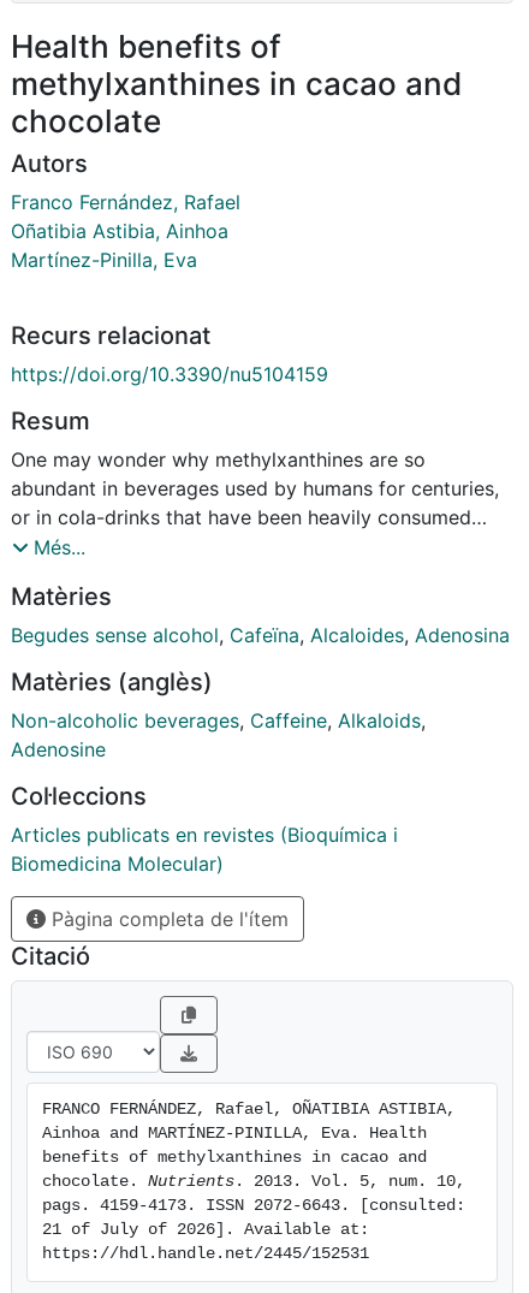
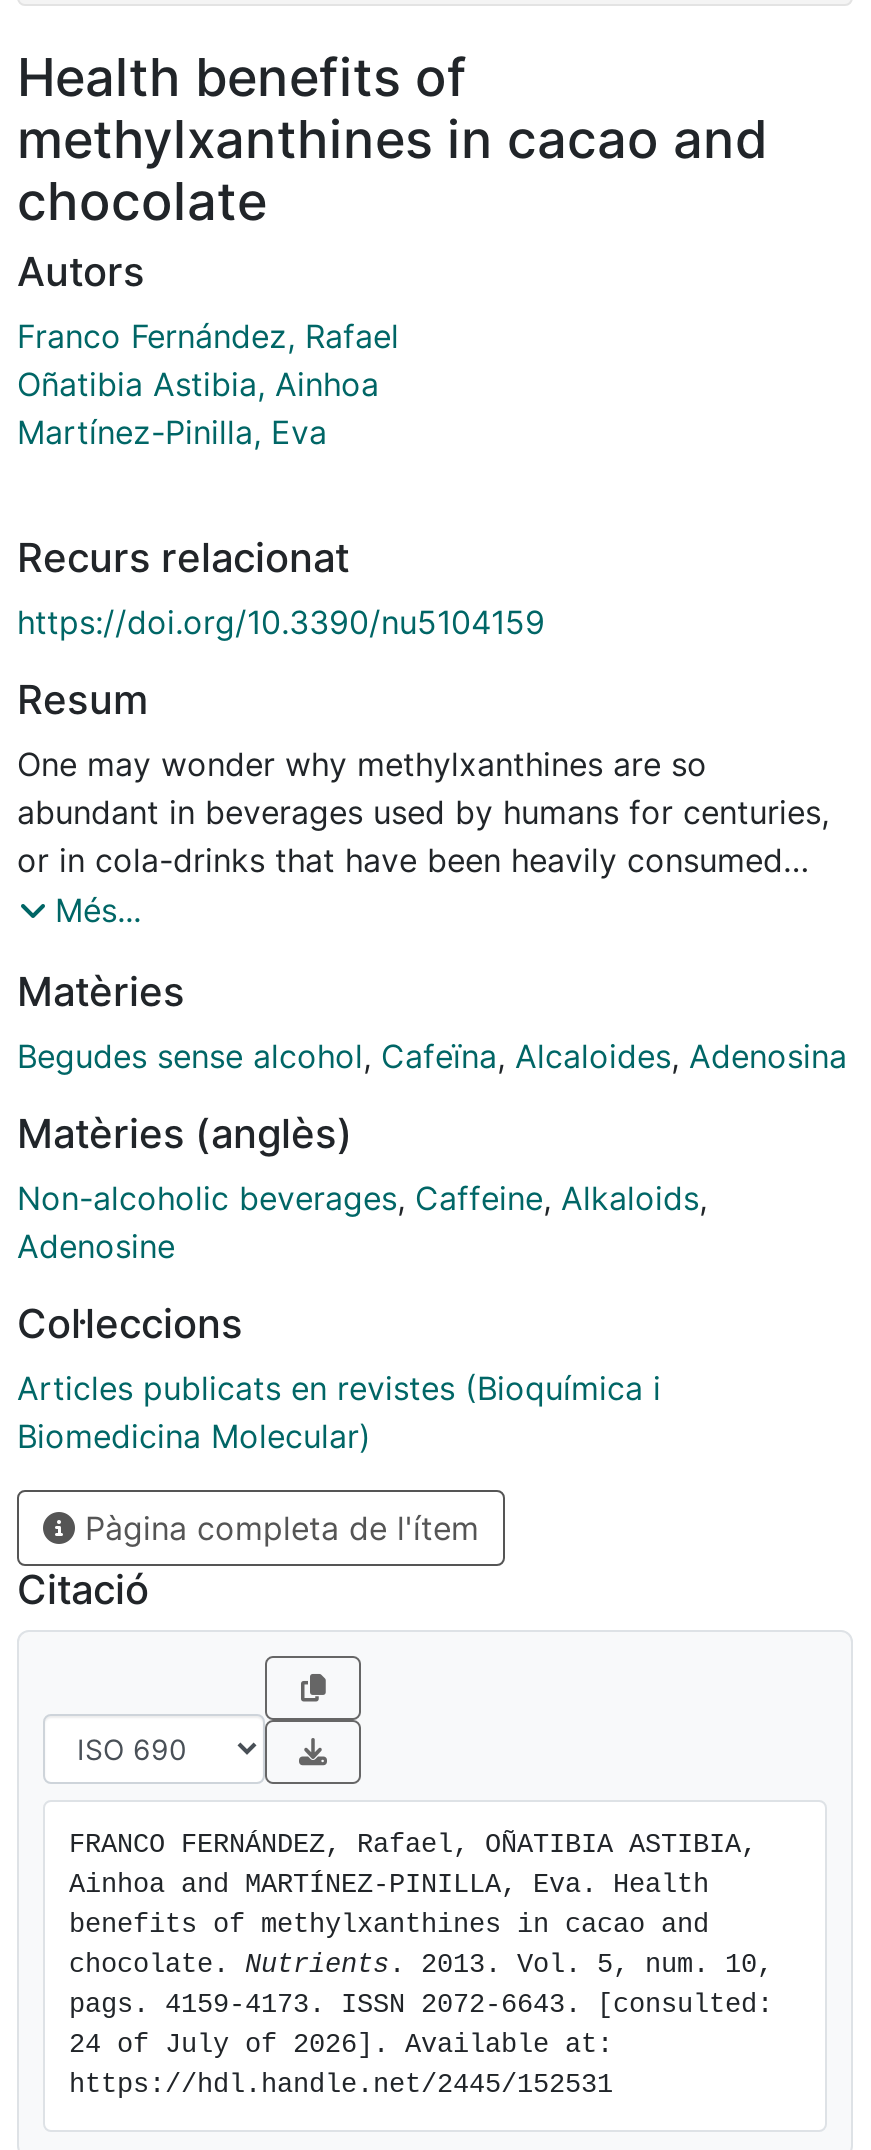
- 21 of July of 2026]. Available at:
+ 24 of July of 2026]. Available at:
